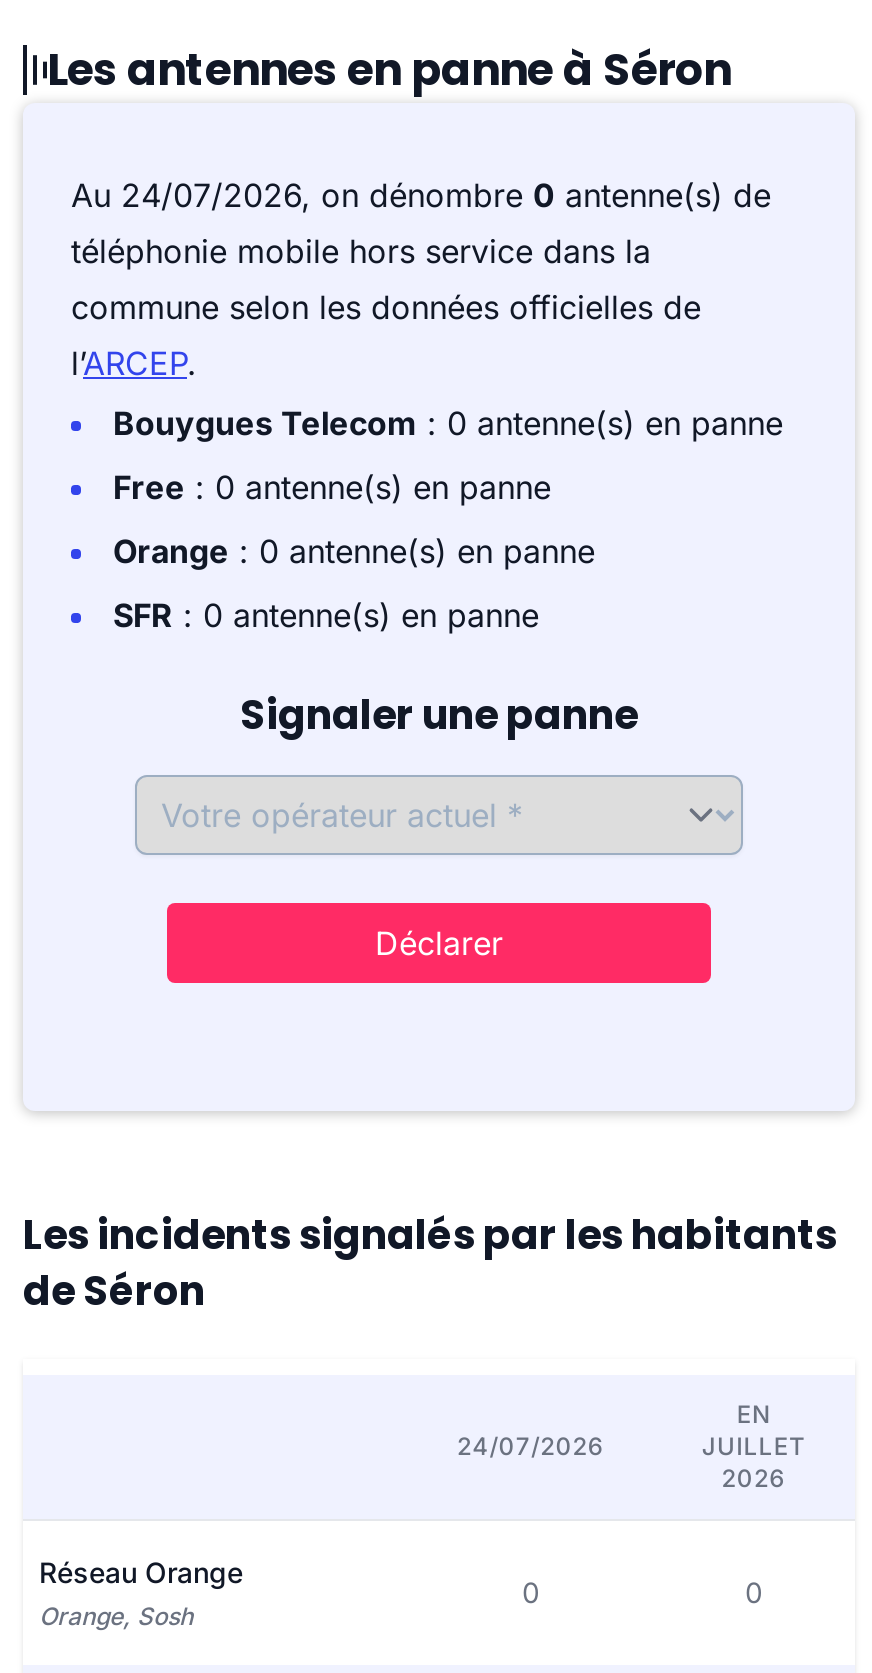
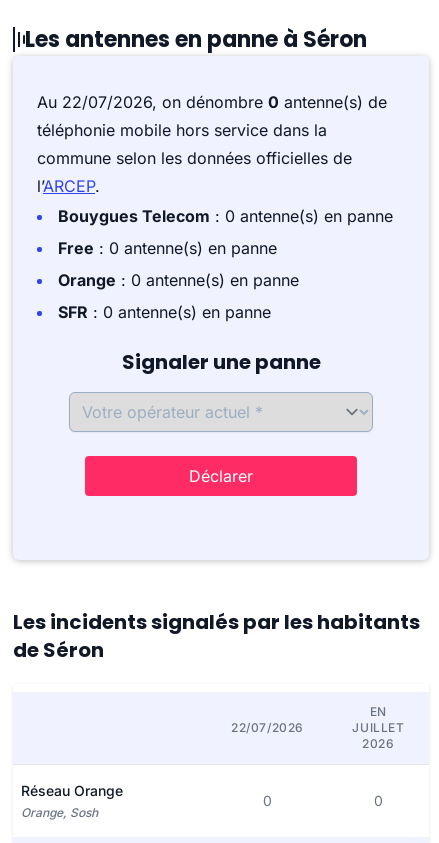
- Au 24/07/2026, on dénombre 0 antenne(s) de
+ Au 22/07/2026, on dénombre 0 antenne(s) de

- 24/07/2026
+ 22/07/2026
